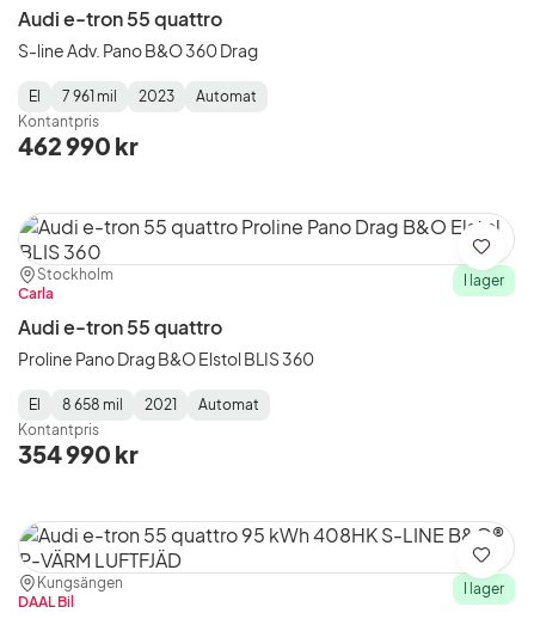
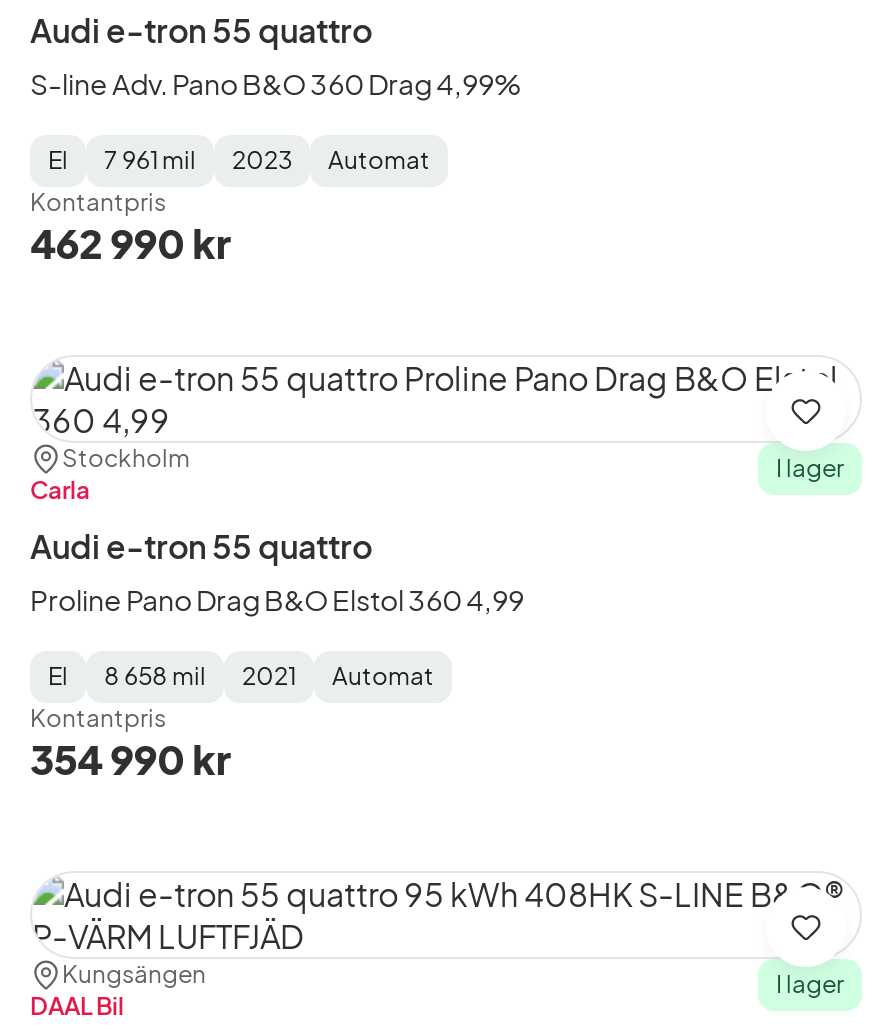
- S-line Adv. Pano B&O 360 Drag
+ S-line Adv. Pano B&O 360 Drag 4,99%

- Proline Pano Drag B&O Elstol BLIS 360
+ Proline Pano Drag B&O Elstol 360 4,99
